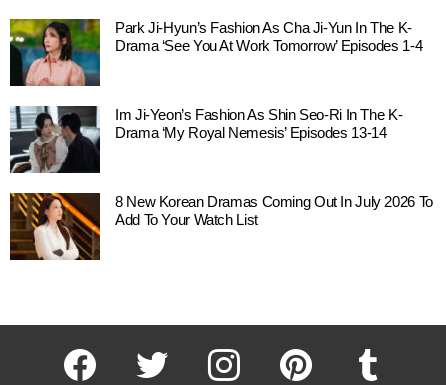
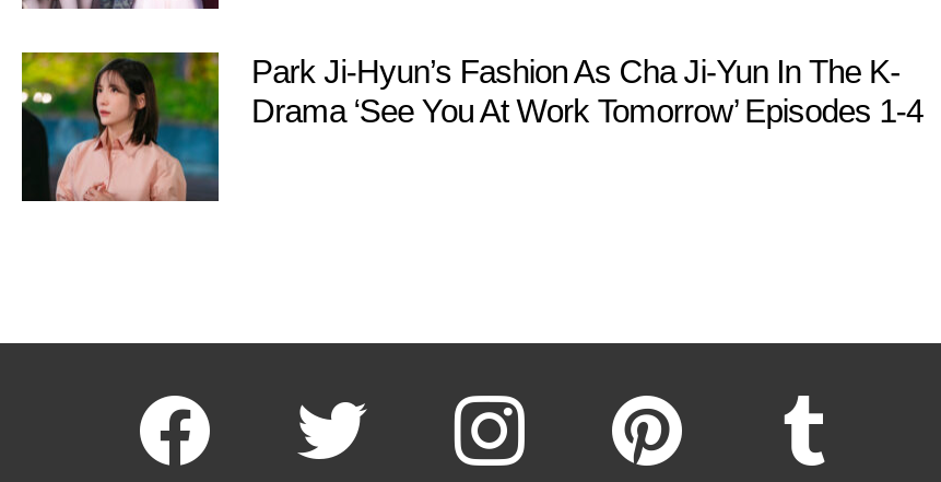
- [image]
- Im Ji-Yeon’s Fashion As Shin Seo-Ri In The K-
- Drama ‘My Royal Nemesis’ Episodes 13-14

- [image]
- 8 New Korean Dramas Coming Out In July 2026 To
- Add To Your Watch List
